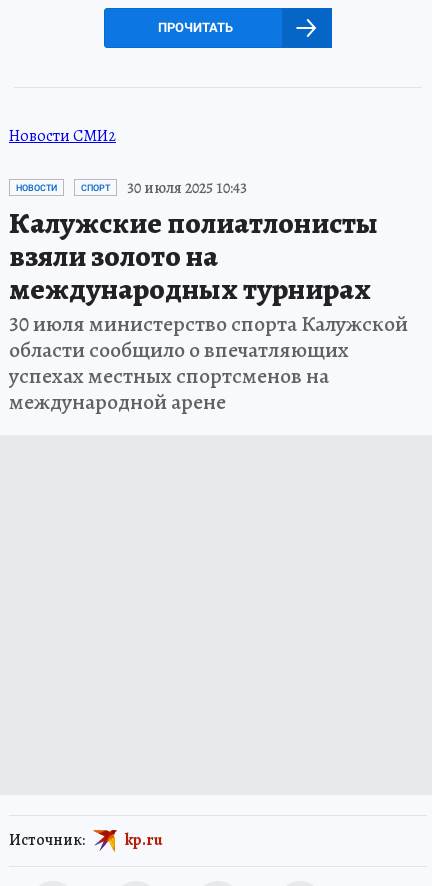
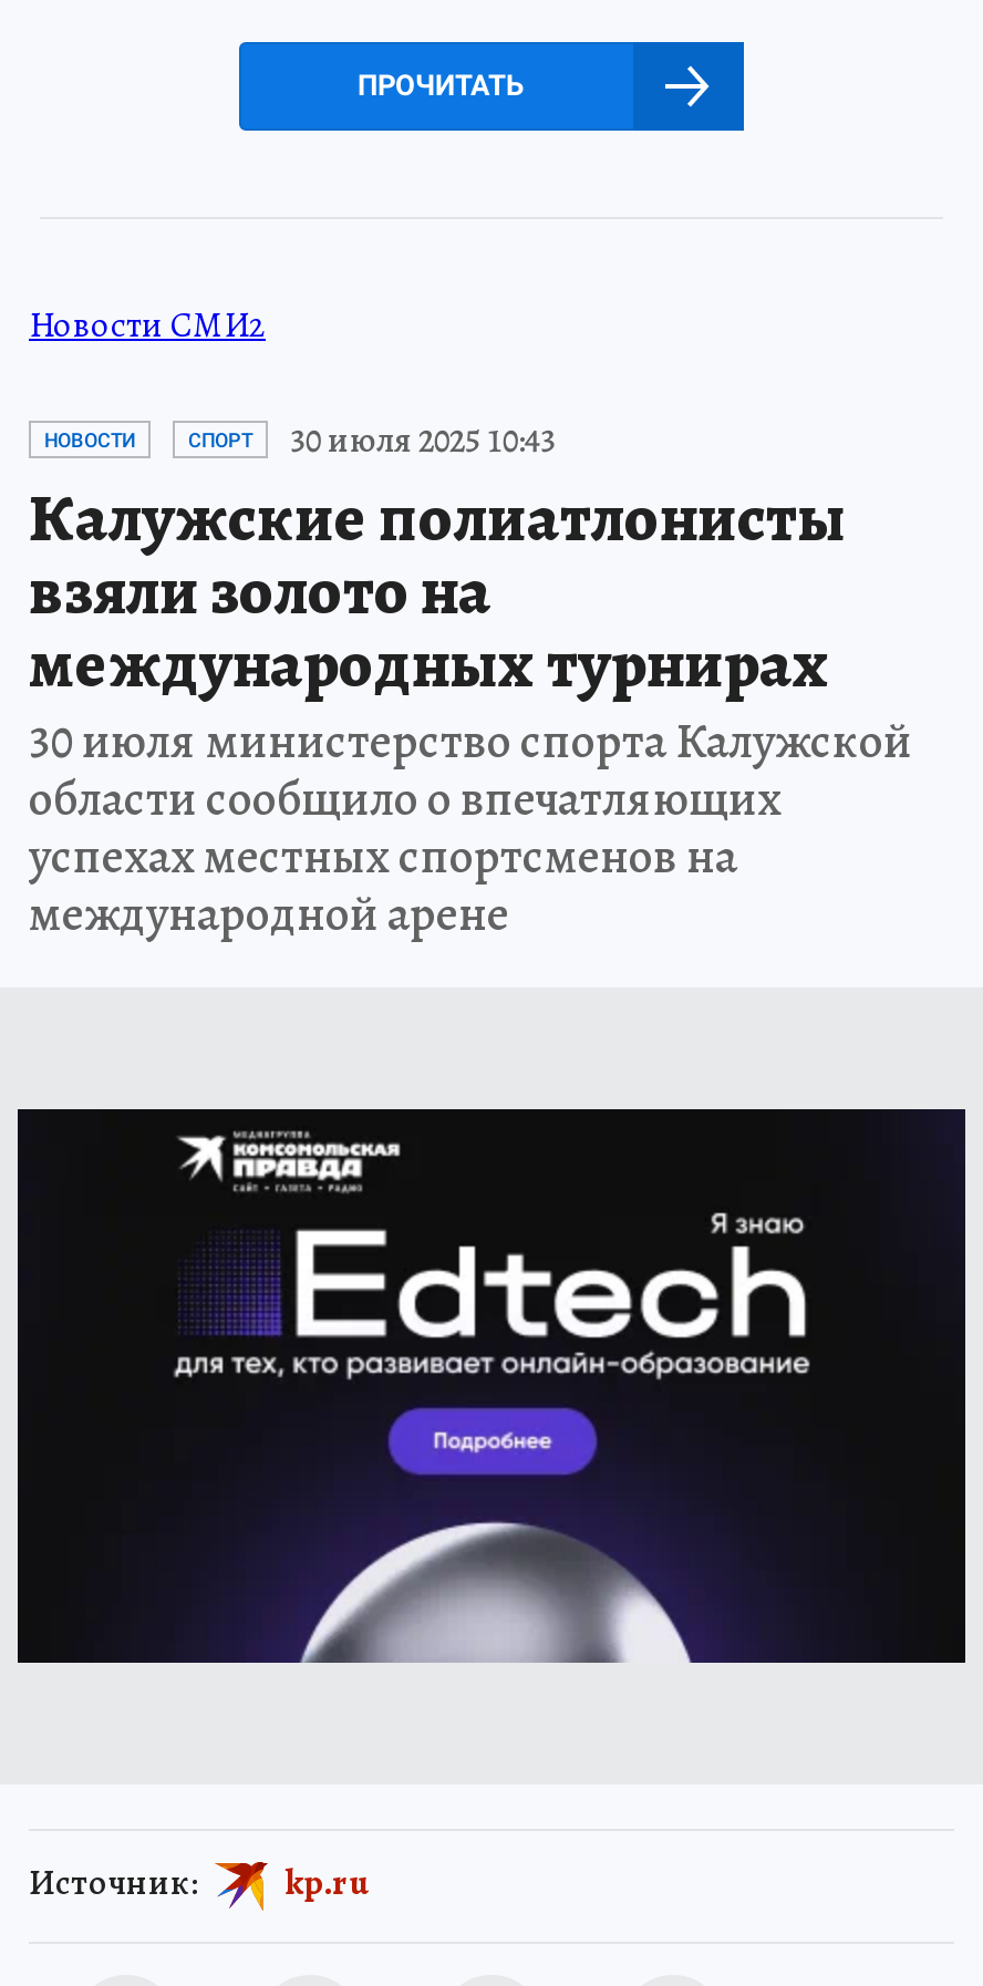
+ [image]
